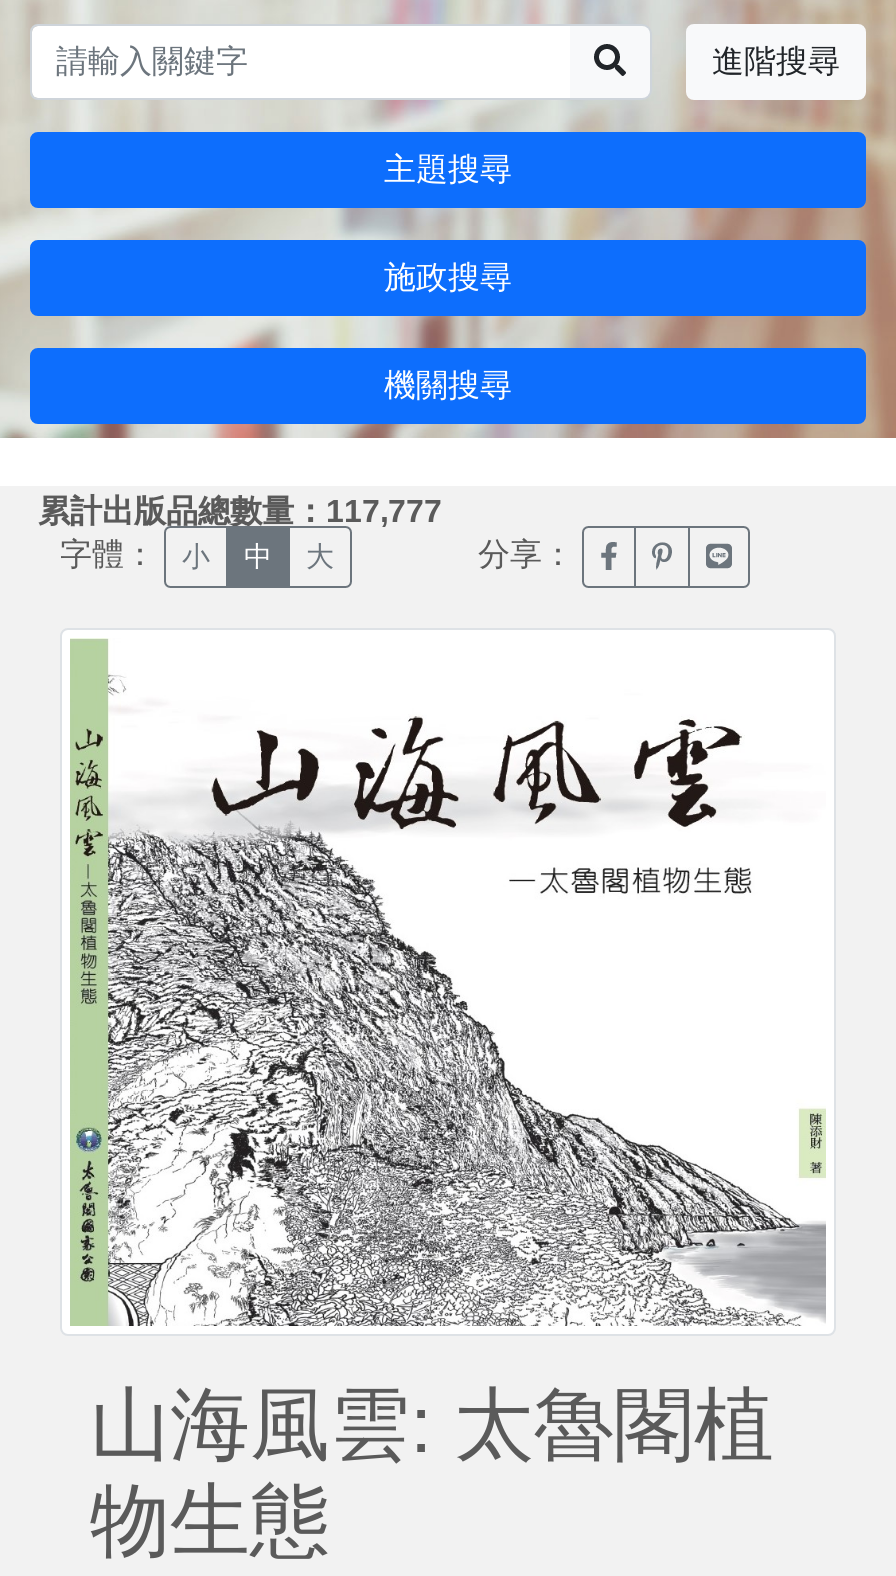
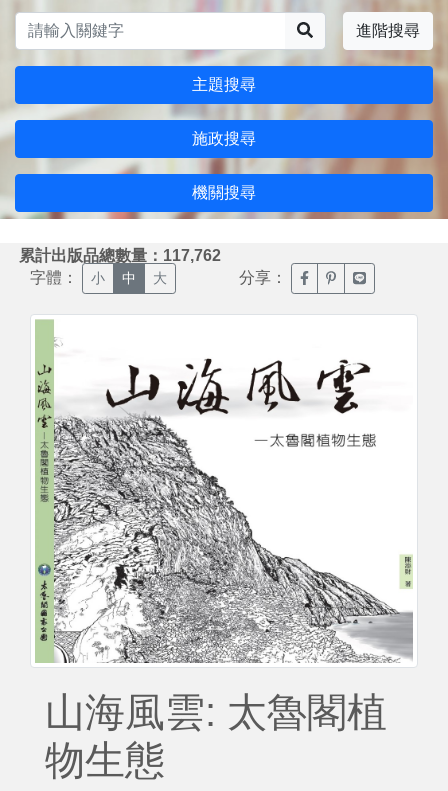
- 累計出版品總數量：117,777
+ 累計出版品總數量：117,762
